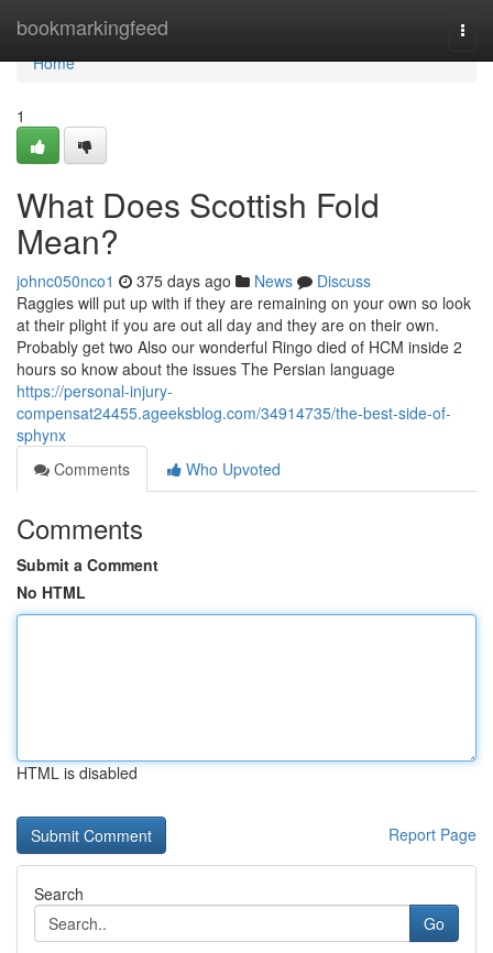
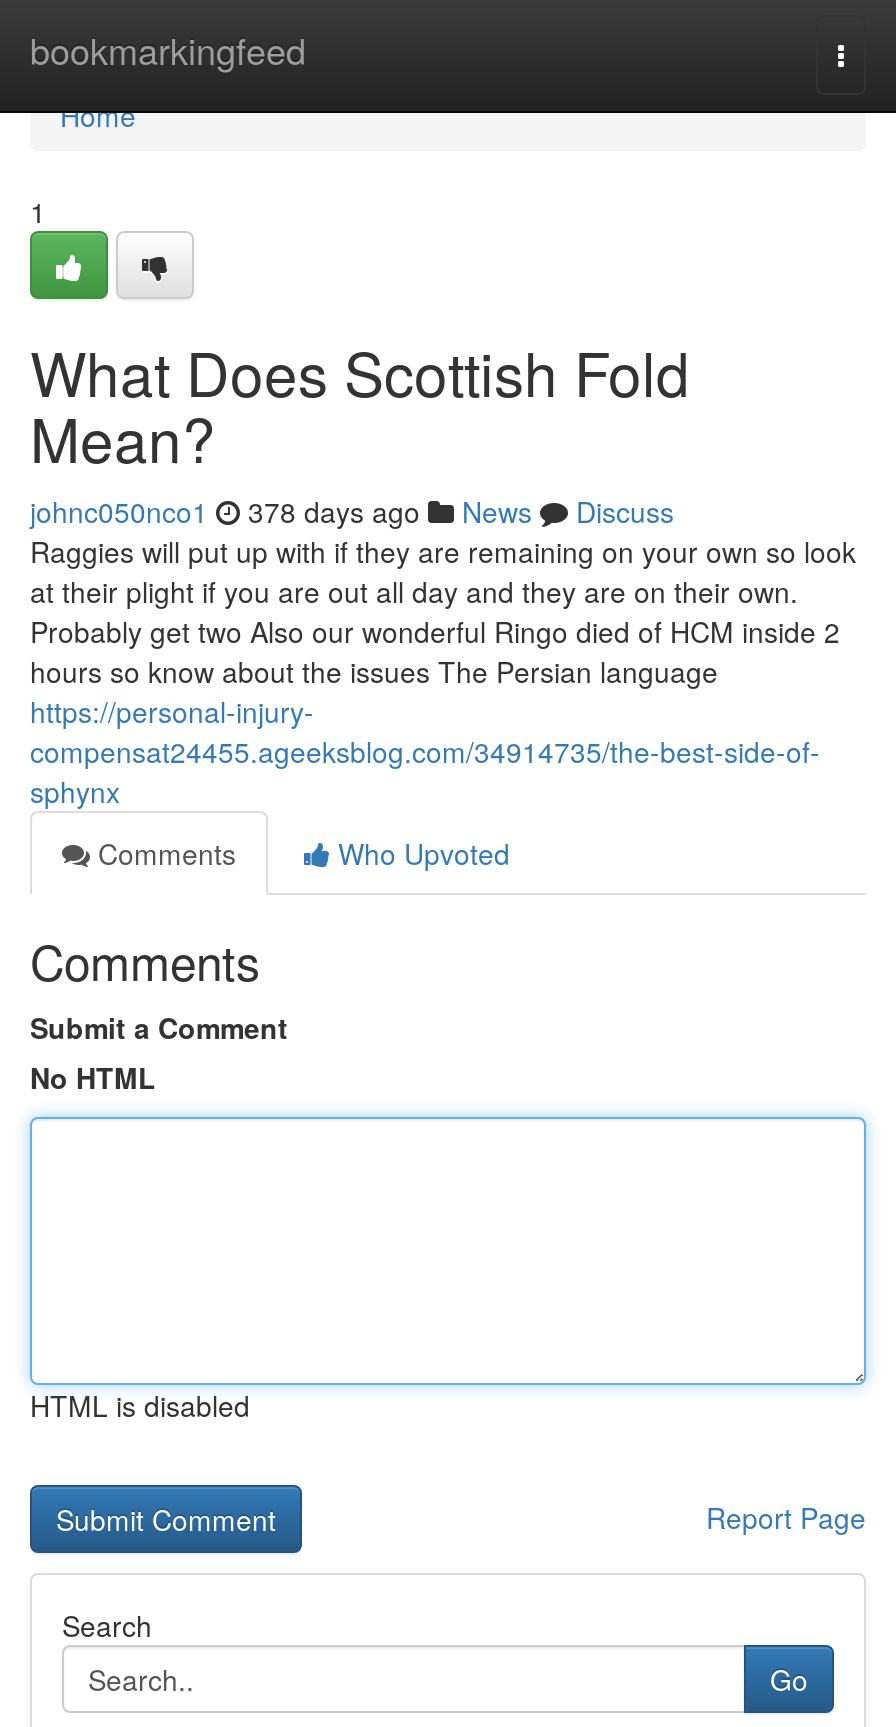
- johnc050nco1 375 days ago News Discuss
+ johnc050nco1 378 days ago News Discuss
